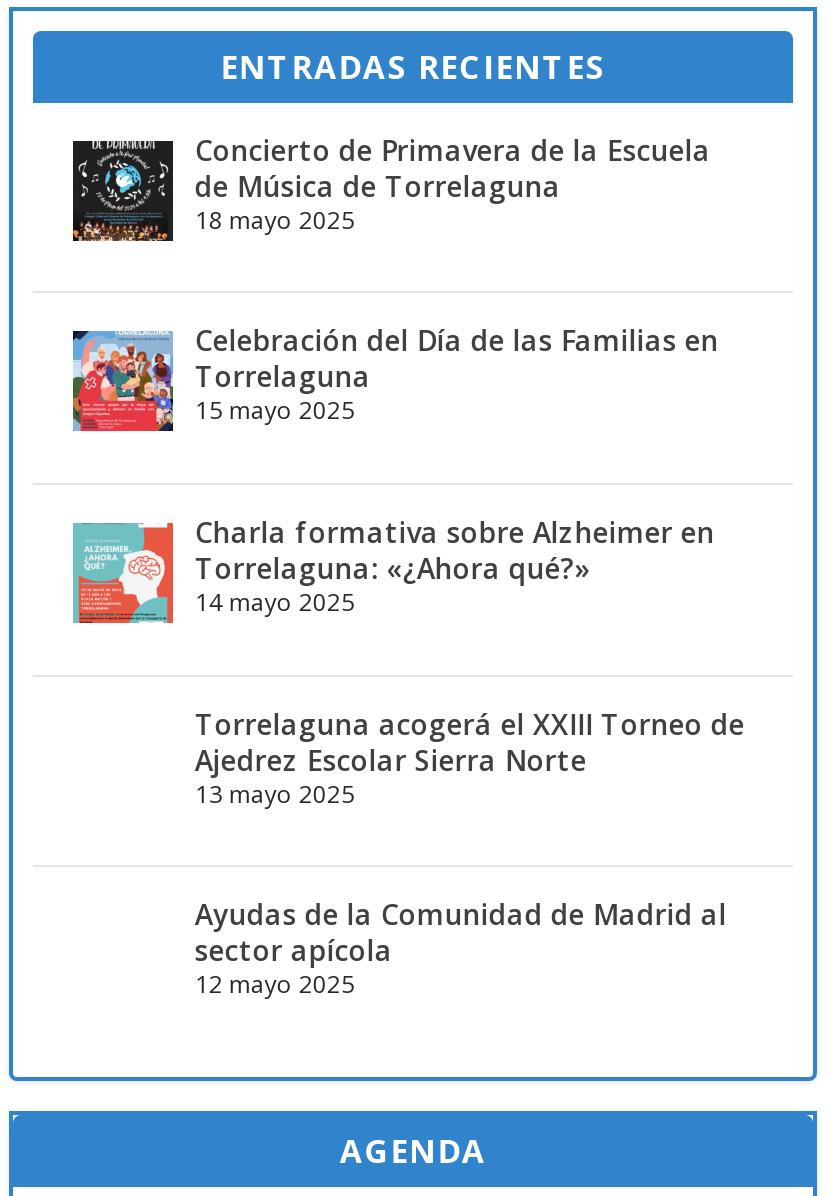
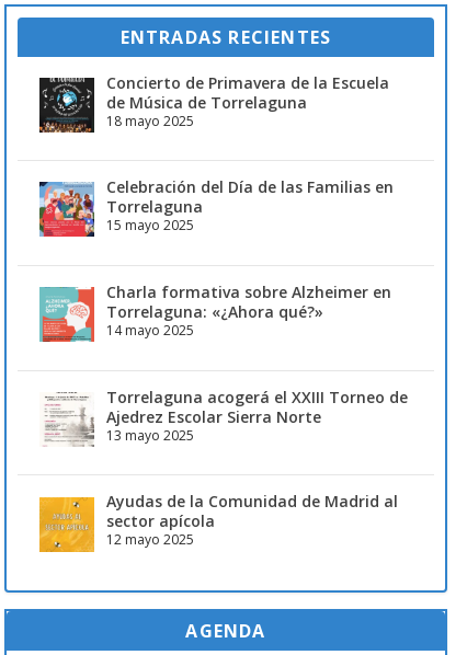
+ [image]

+ [image]
